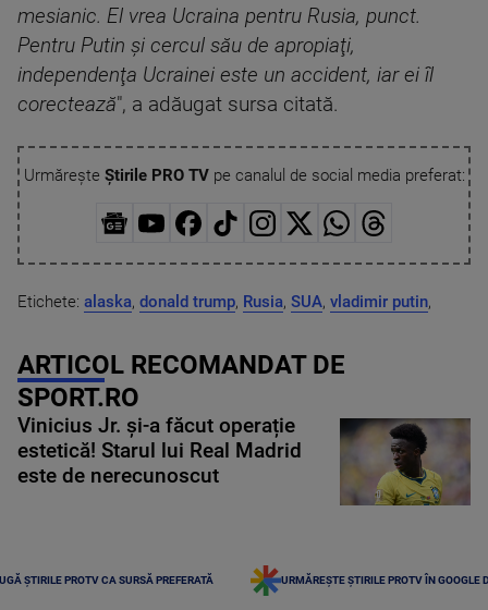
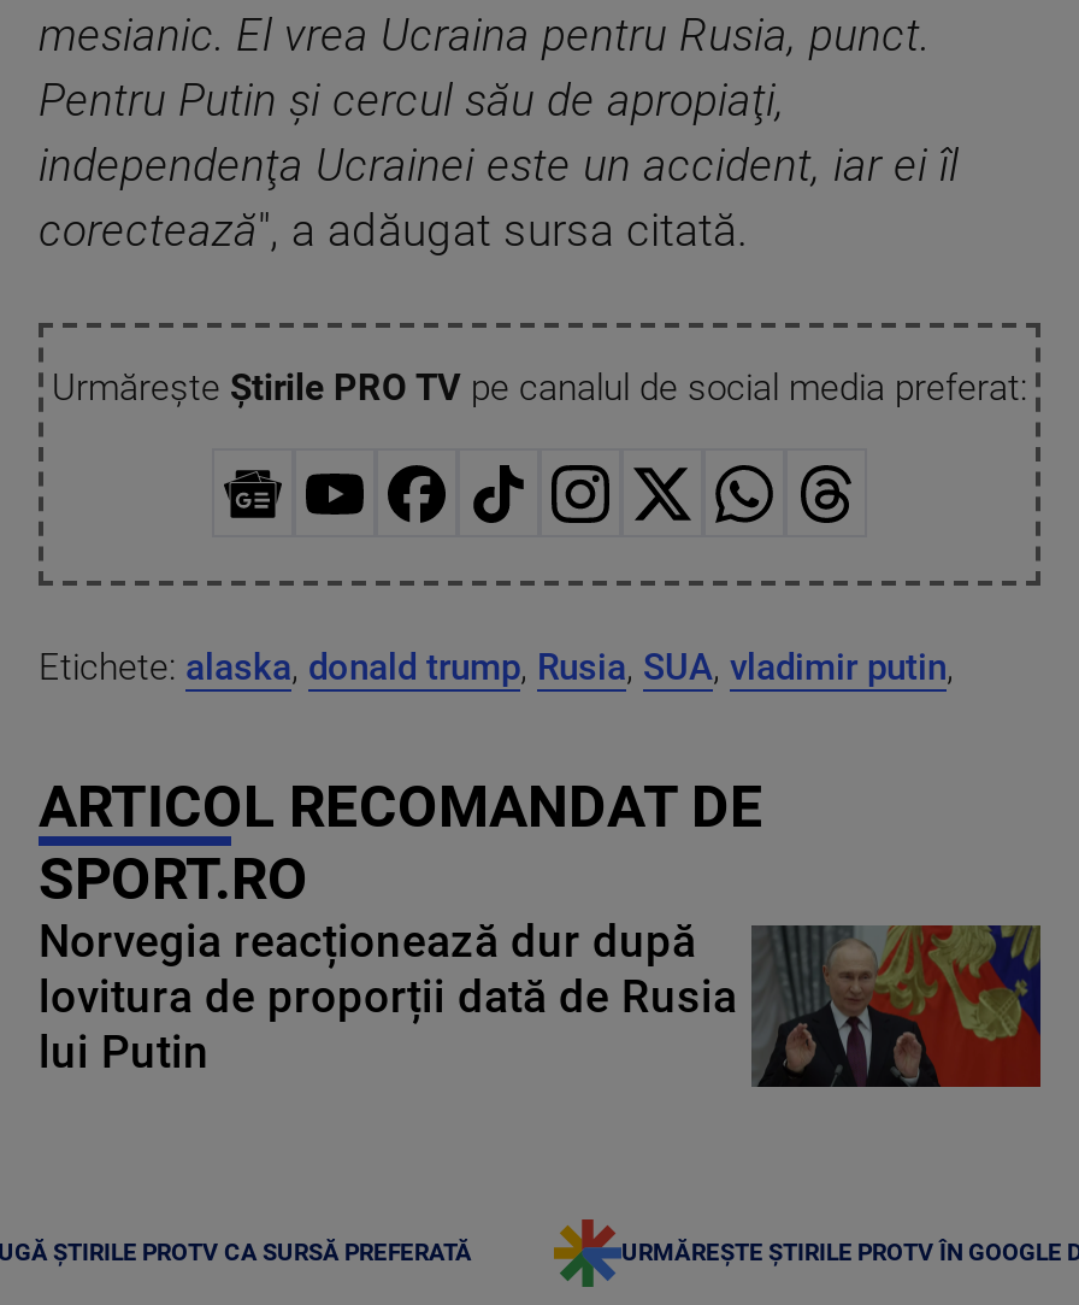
- [image]
- Vinicius Jr. și-a făcut operație
- estetică! Starul lui Real Madrid
- este de nerecunoscut
+ [image]
+ Norvegia reacționează dur după
+ lovitura de proporții dată de Rusia
+ lui Putin
